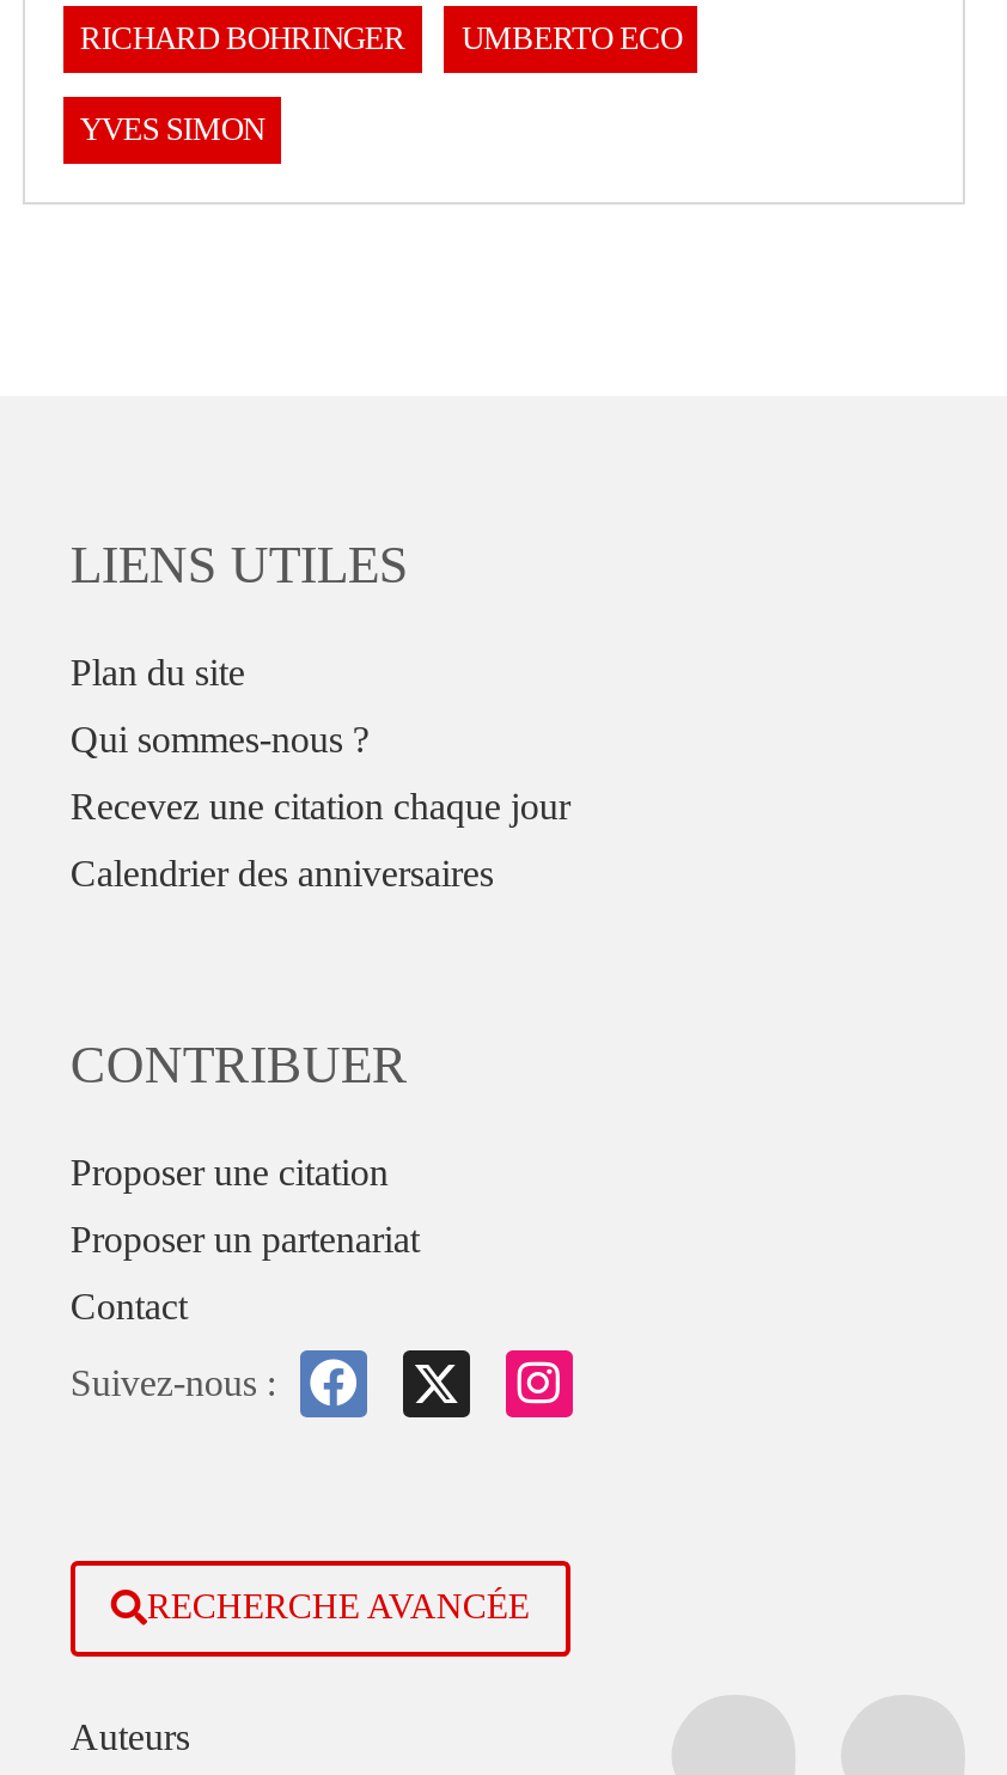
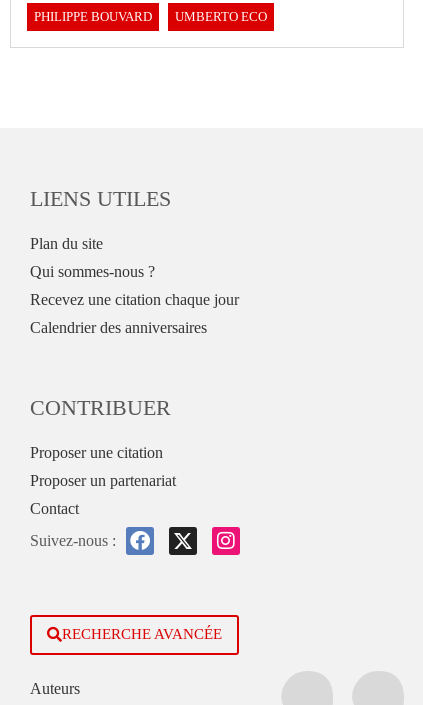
- RICHARD BOHRINGER
+ PHILIPPE BOUVARD

- YVES SIMON
